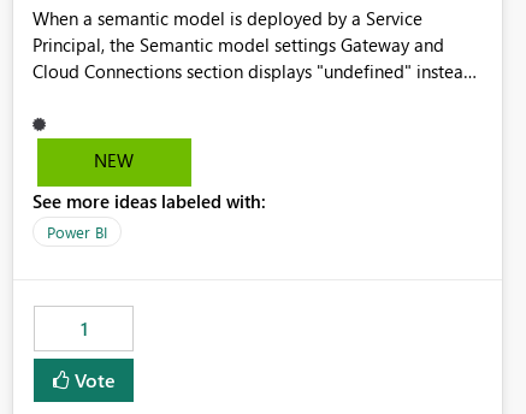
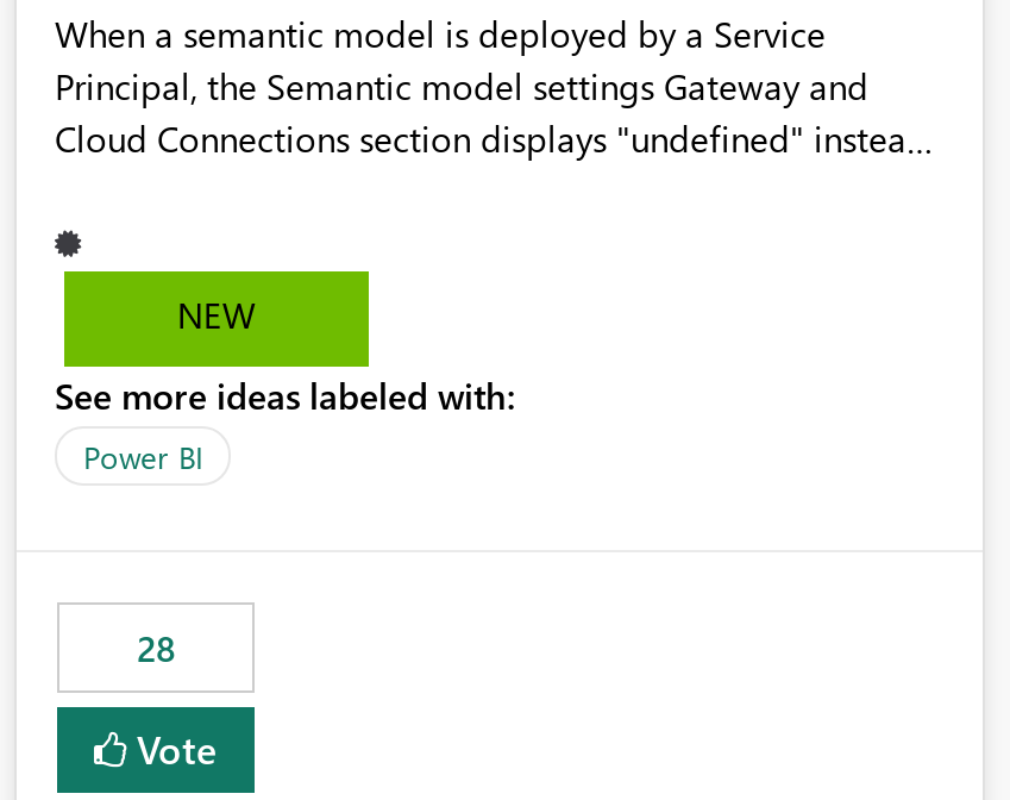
- 1
+ 28
